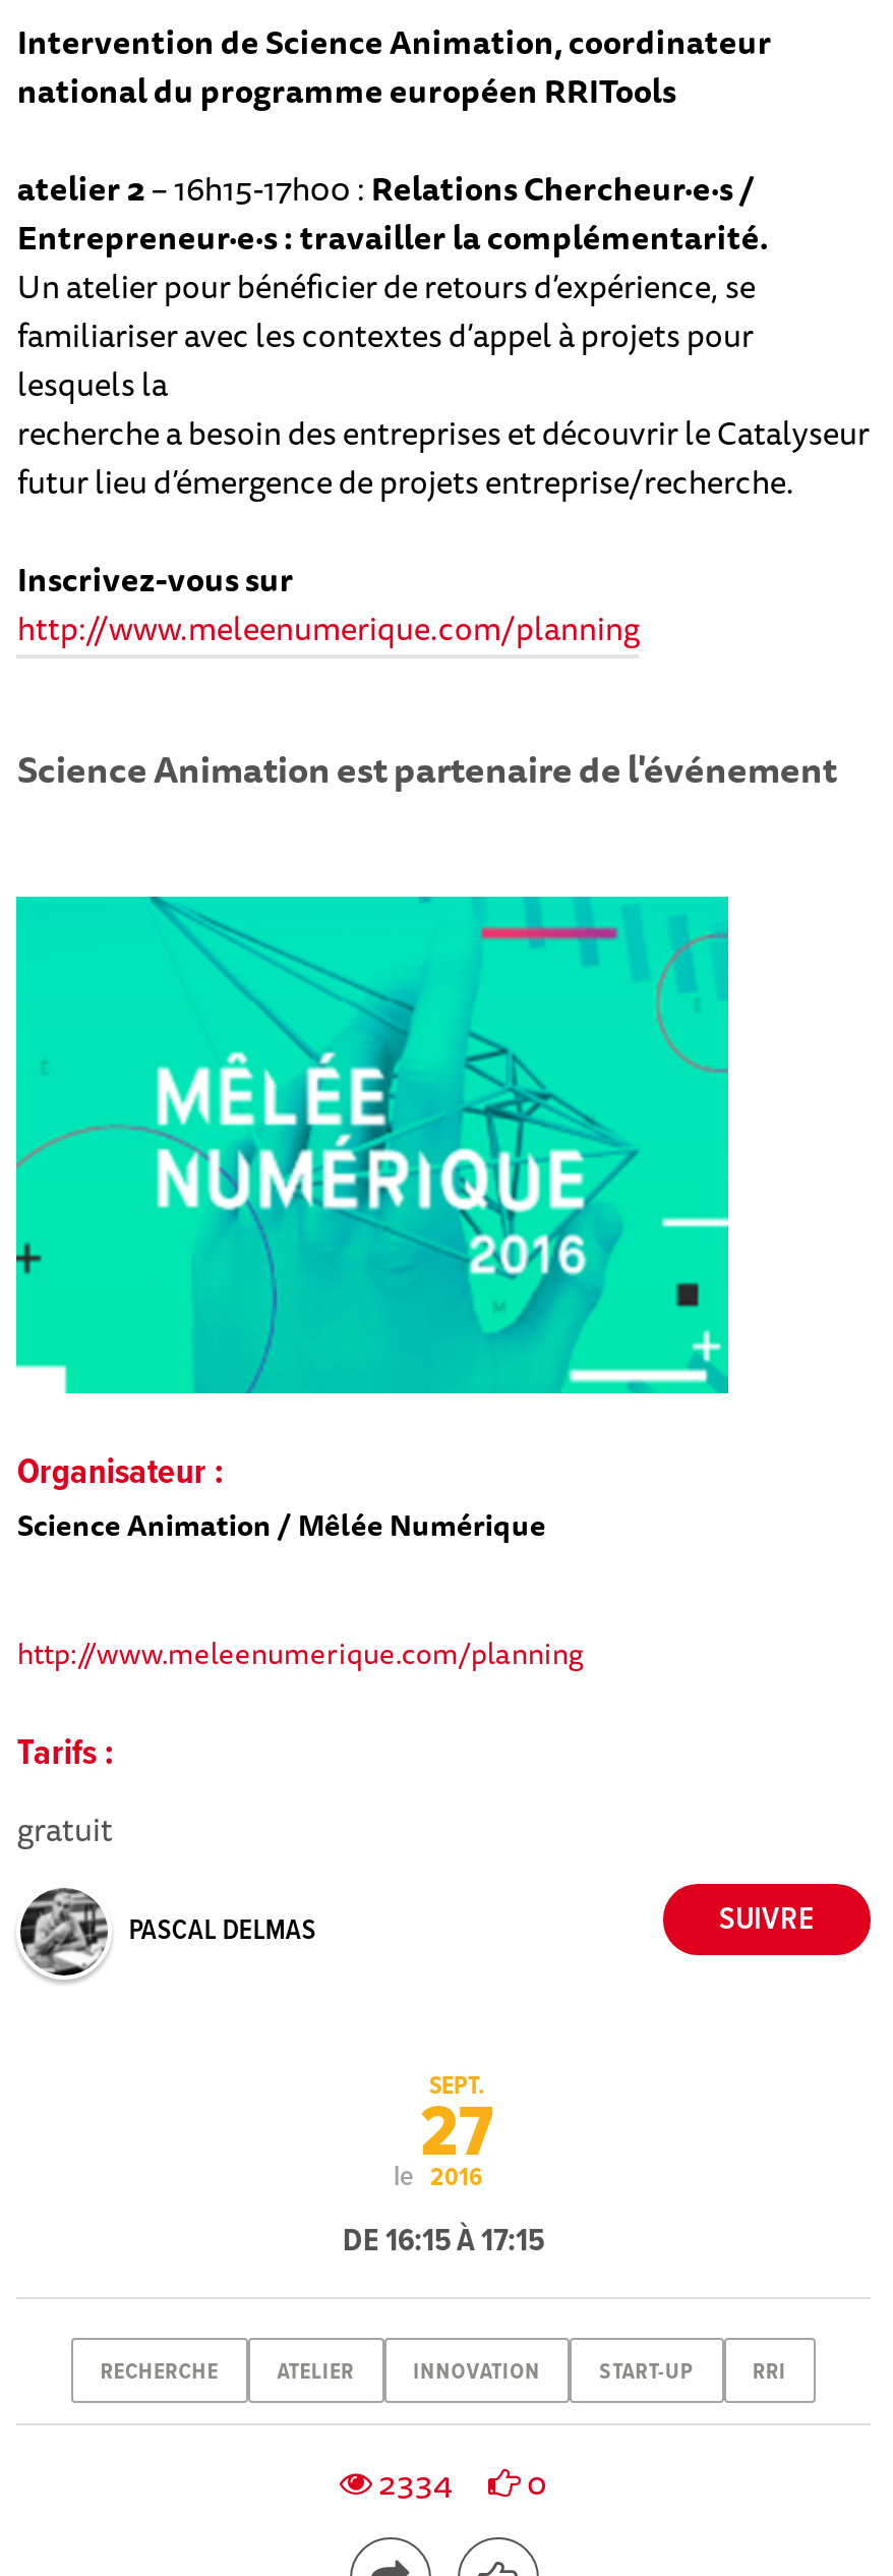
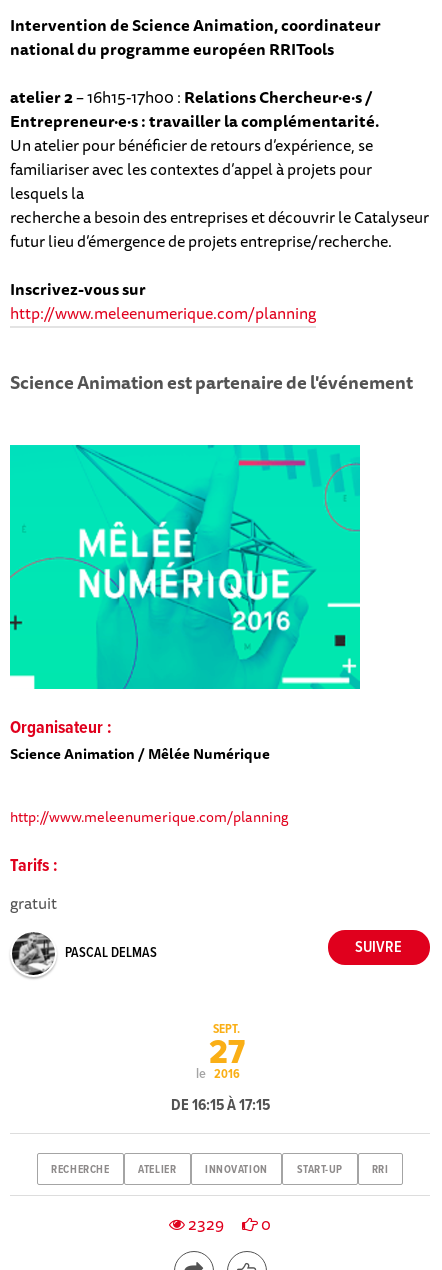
- 2334 0
+ 2329 0
